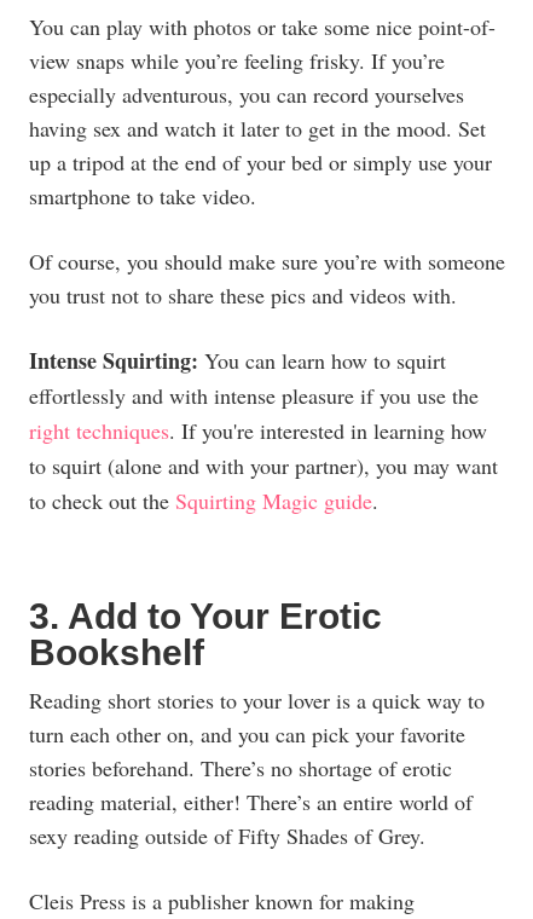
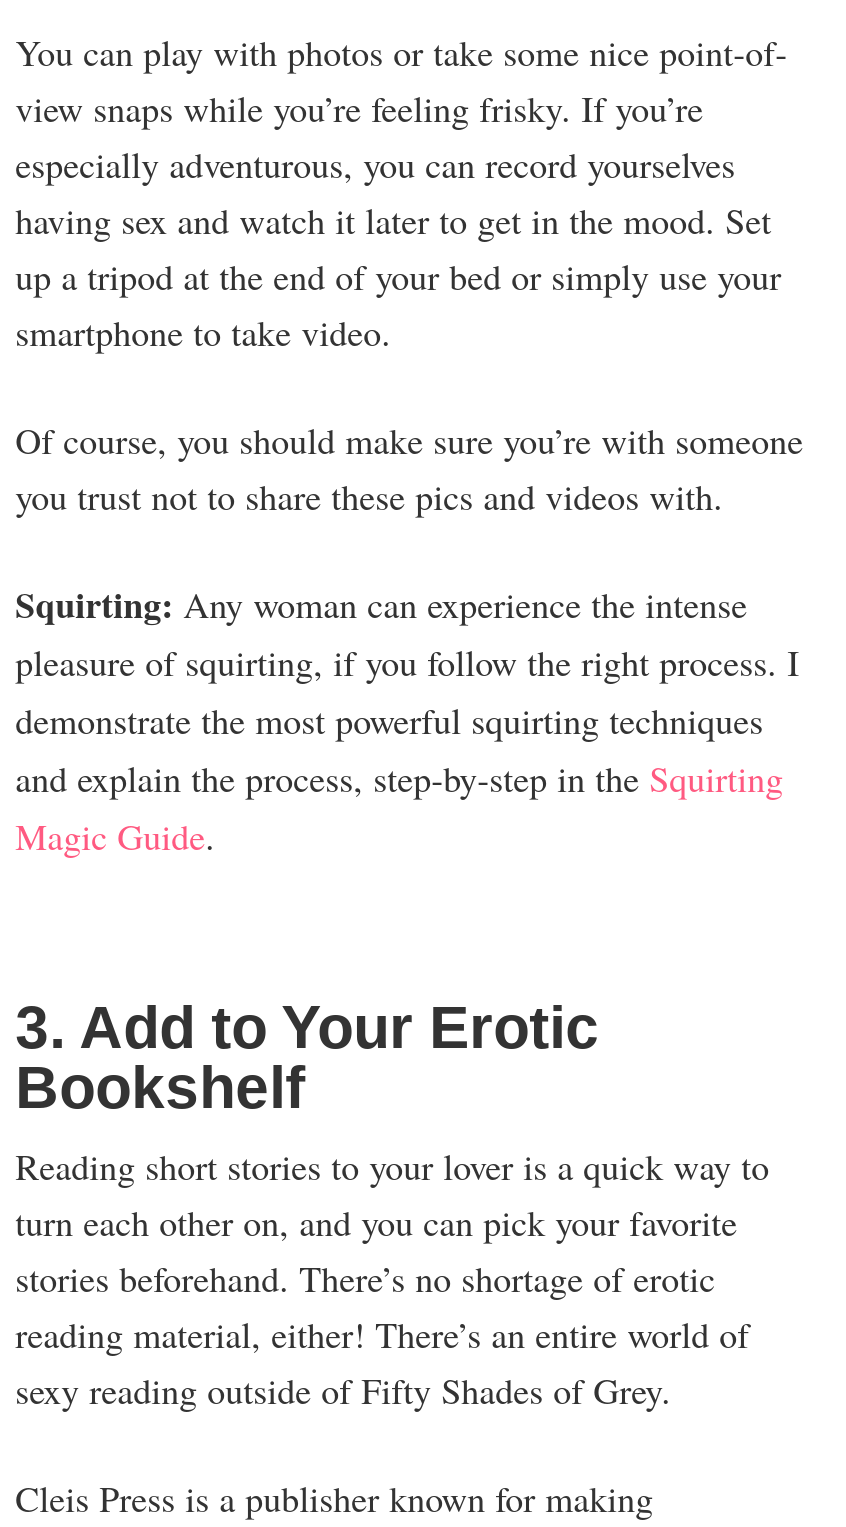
- Intense Squirting: You can learn how to squirt
- effortlessly and with intense pleasure if you use the
- right techniques. If you're interested in learning how
- to squirt (alone and with your partner), you may want
- to check out the Squirting Magic guide.
+ Squirting: Any woman can experience the intense
+ pleasure of squirting, if you follow the right process. I
+ demonstrate the most powerful squirting techniques
+ and explain the process, step-by-step in the Squirting
+ Magic Guide.
